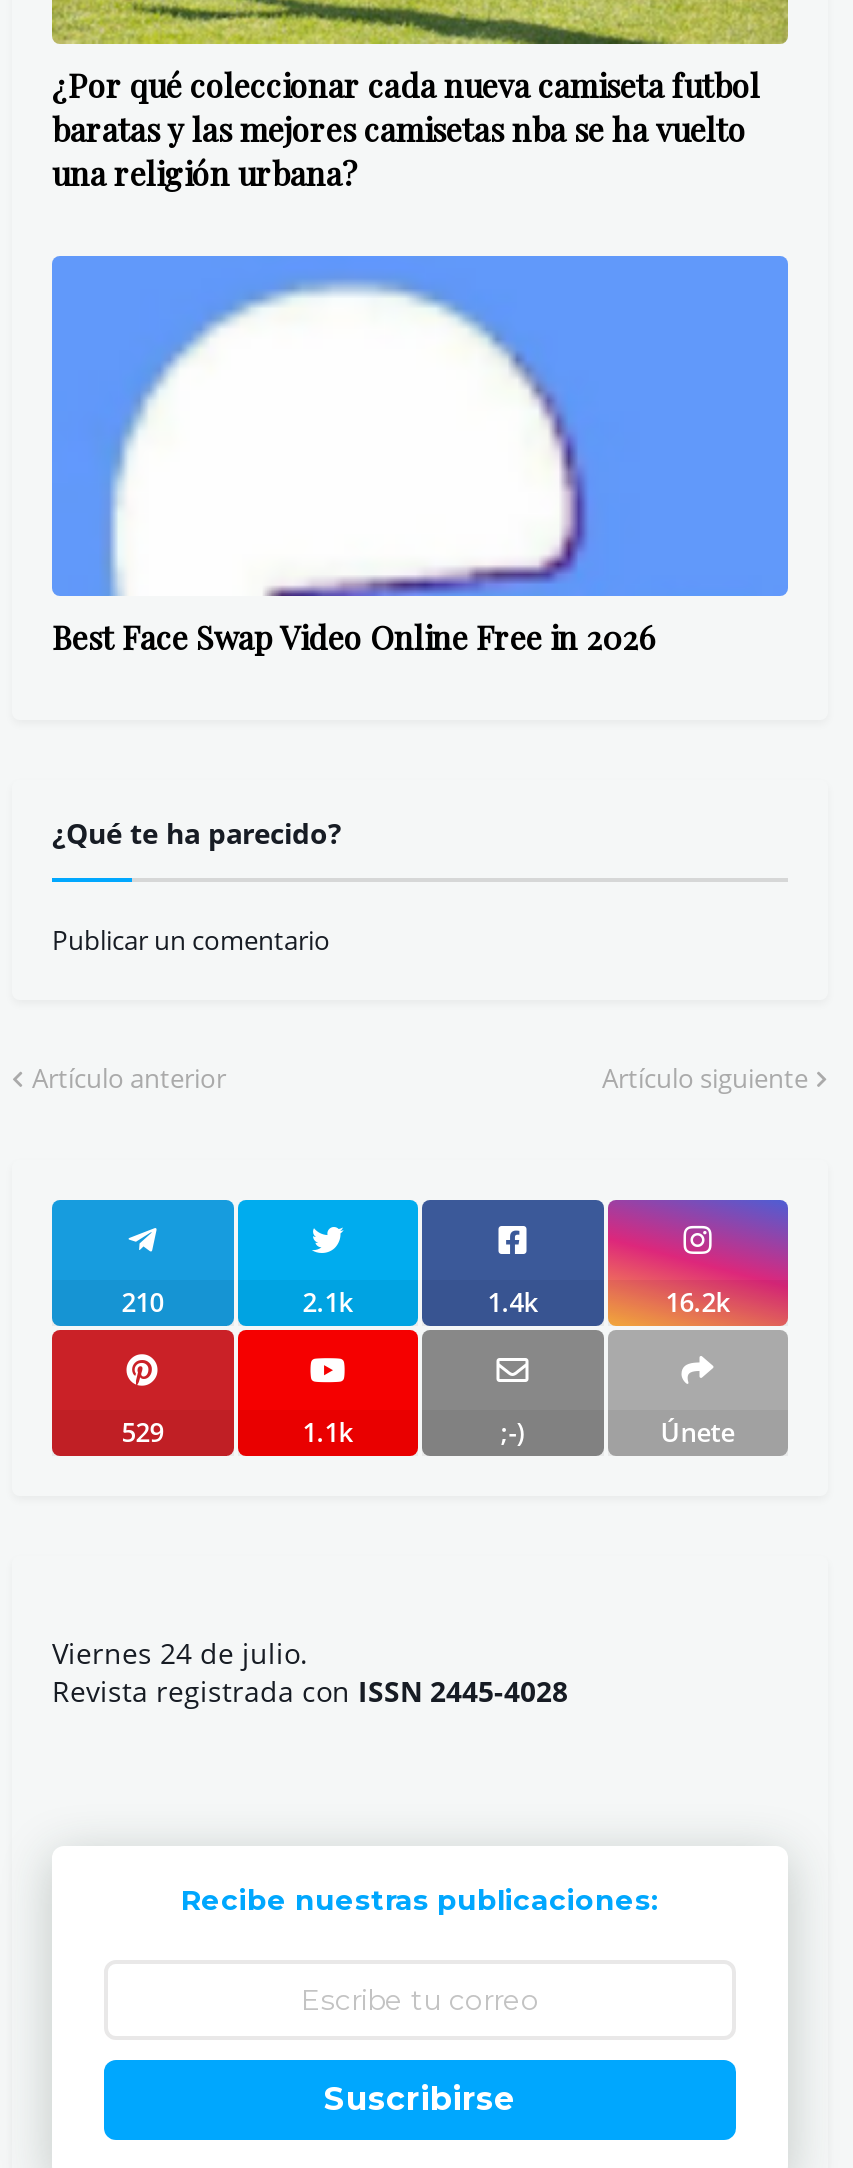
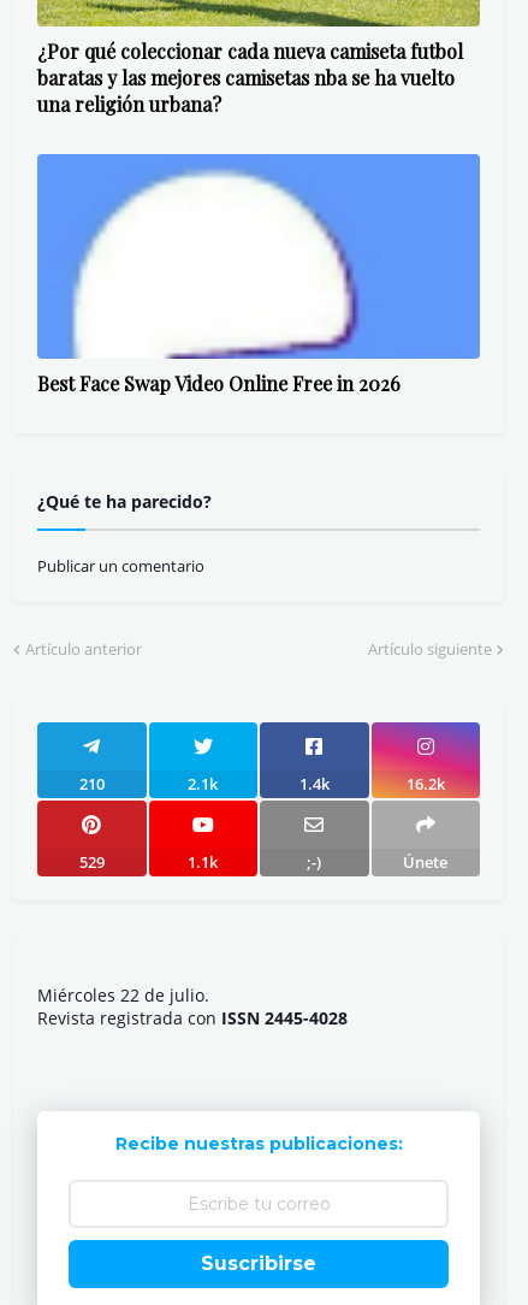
- Viernes 24 de julio.
+ Miércoles 22 de julio.
